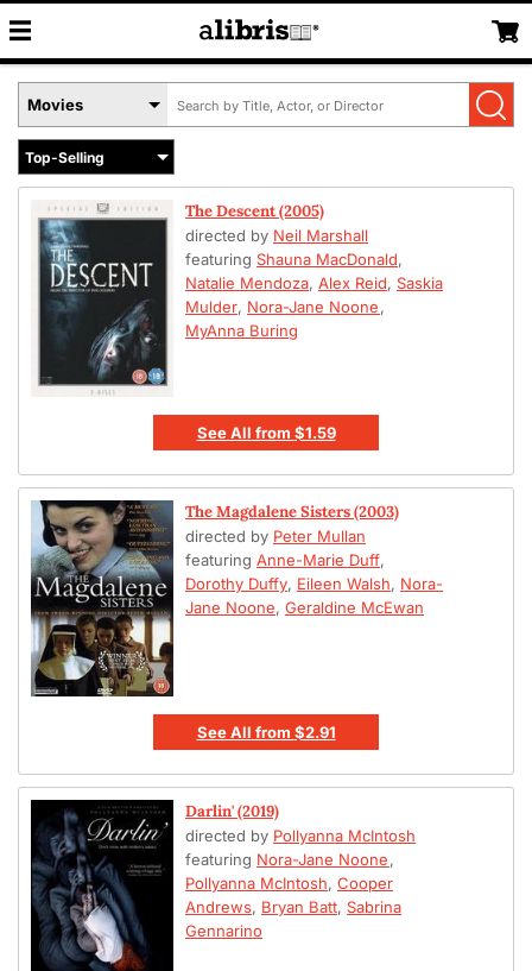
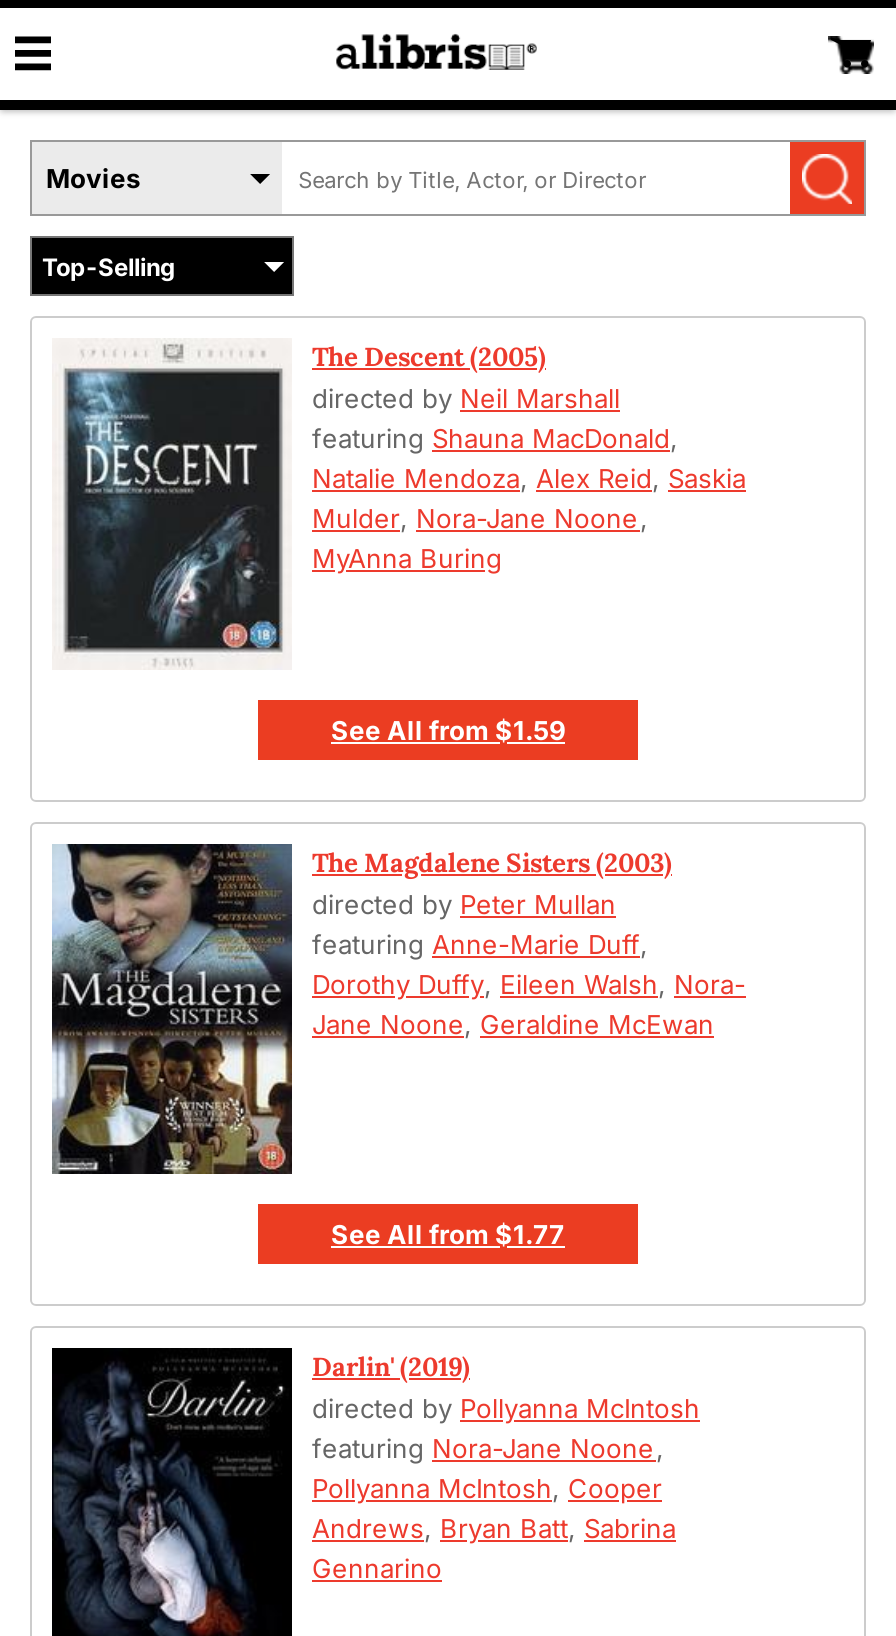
- See All from $2.91
+ See All from $1.77
